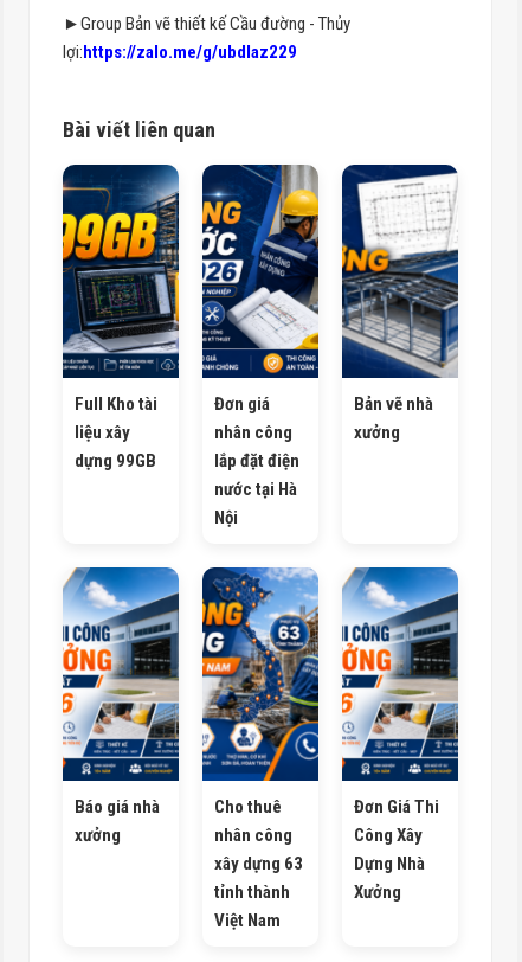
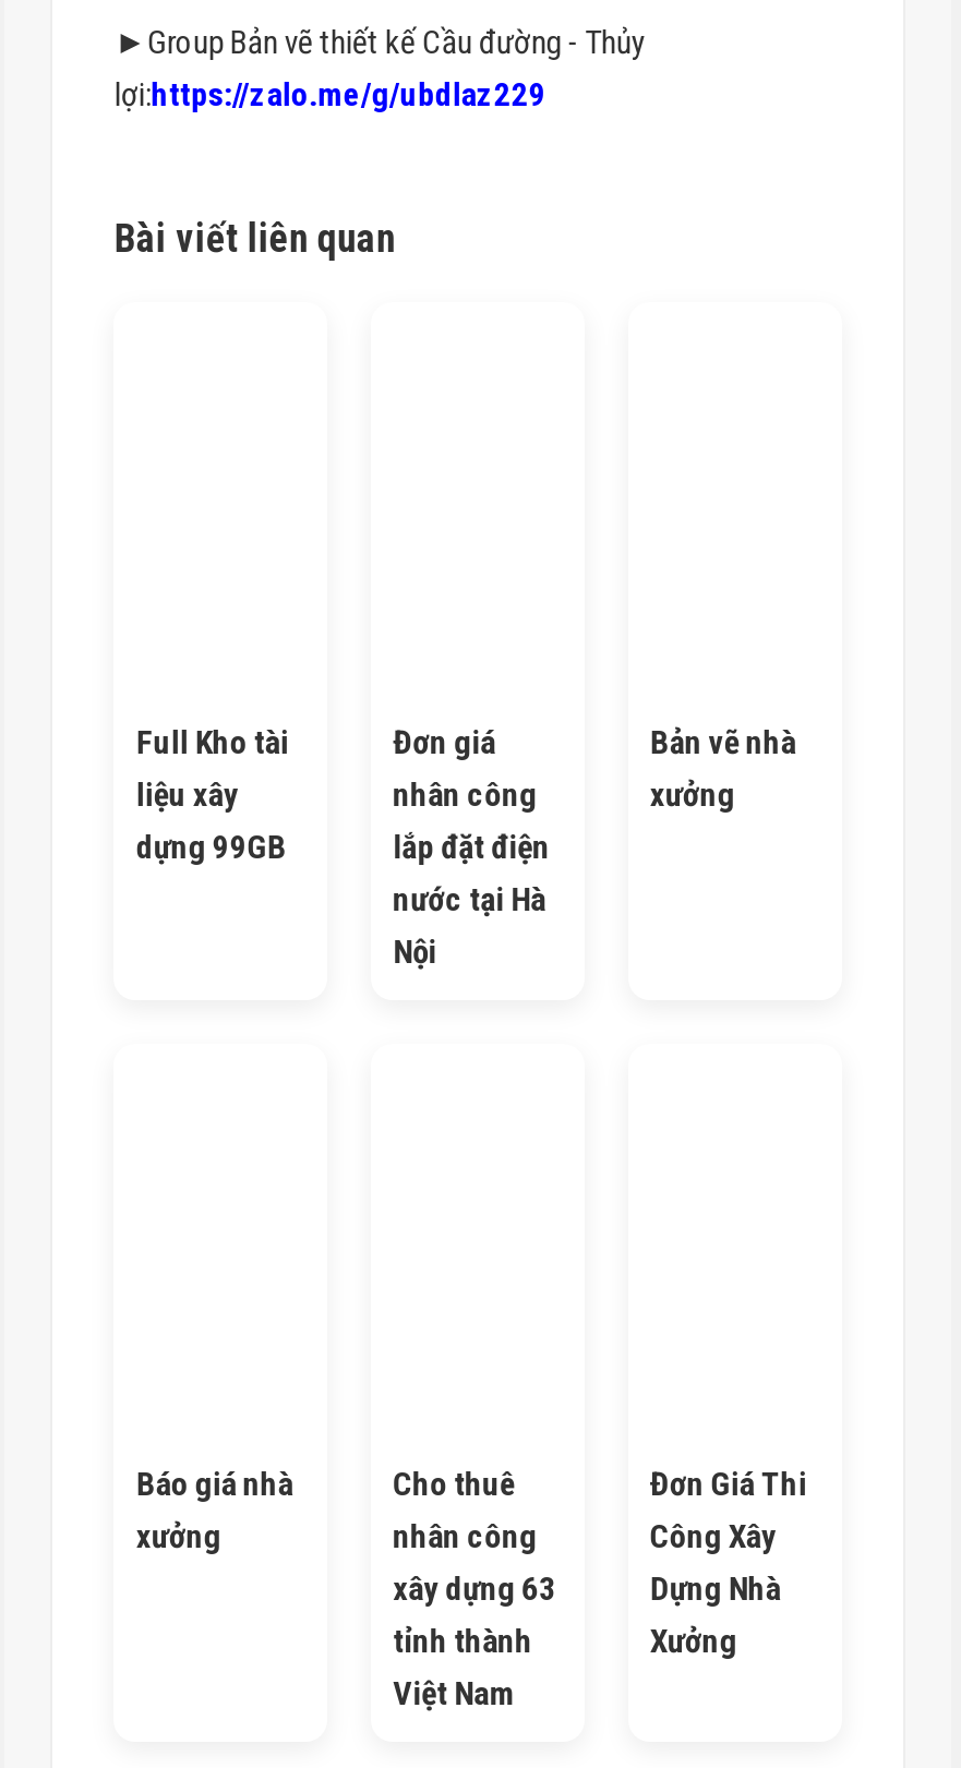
- [image]

- [image]

- [image]

- [image]

- [image]

- [image]
